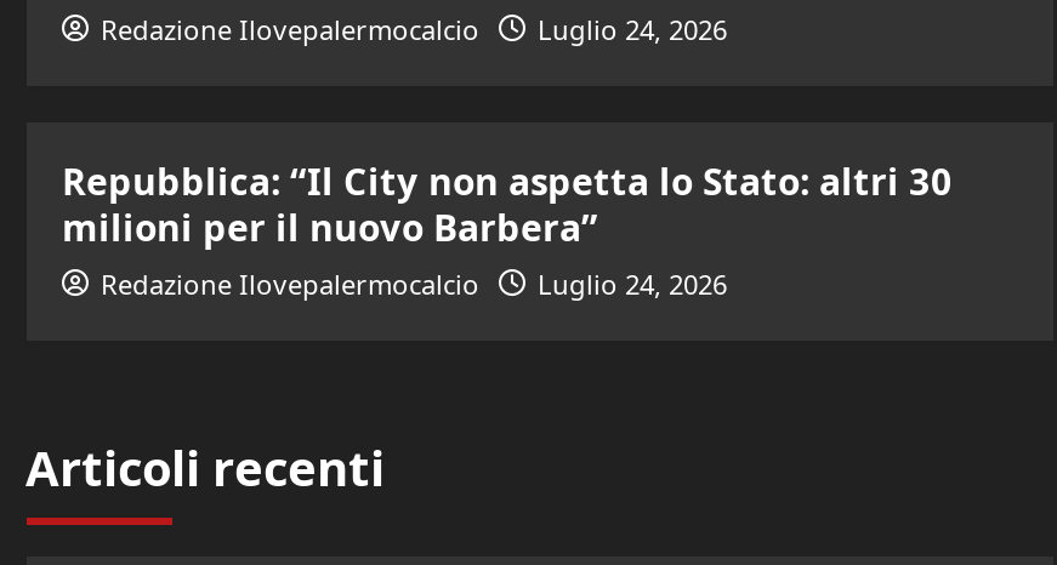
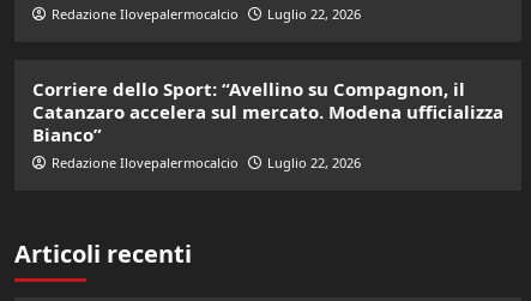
- Redazione Ilovepalermocalcio Luglio 24, 2026
+ Redazione Ilovepalermocalcio Luglio 22, 2026

- Repubblica: “Il City non aspetta lo Stato: altri 30
- milioni per il nuovo Barbera”
+ Corriere dello Sport: “Avellino su Compagnon, il
+ Catanzaro accelera sul mercato. Modena ufficializza
+ Bianco”

- Redazione Ilovepalermocalcio Luglio 24, 2026
+ Redazione Ilovepalermocalcio Luglio 22, 2026
